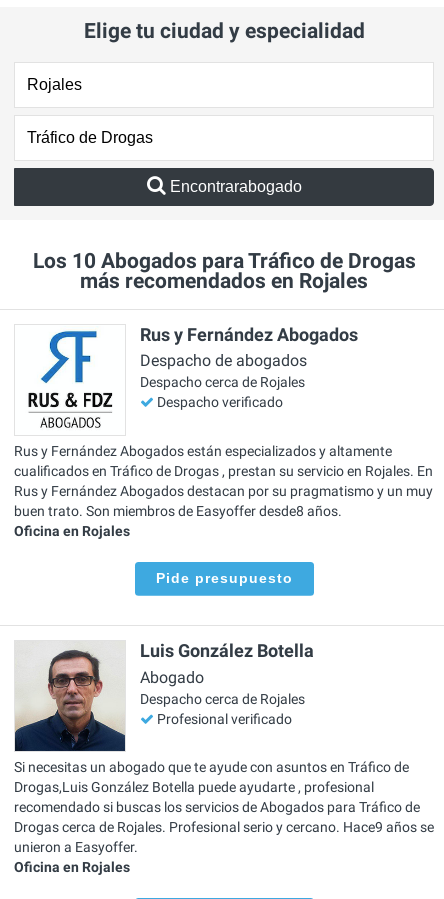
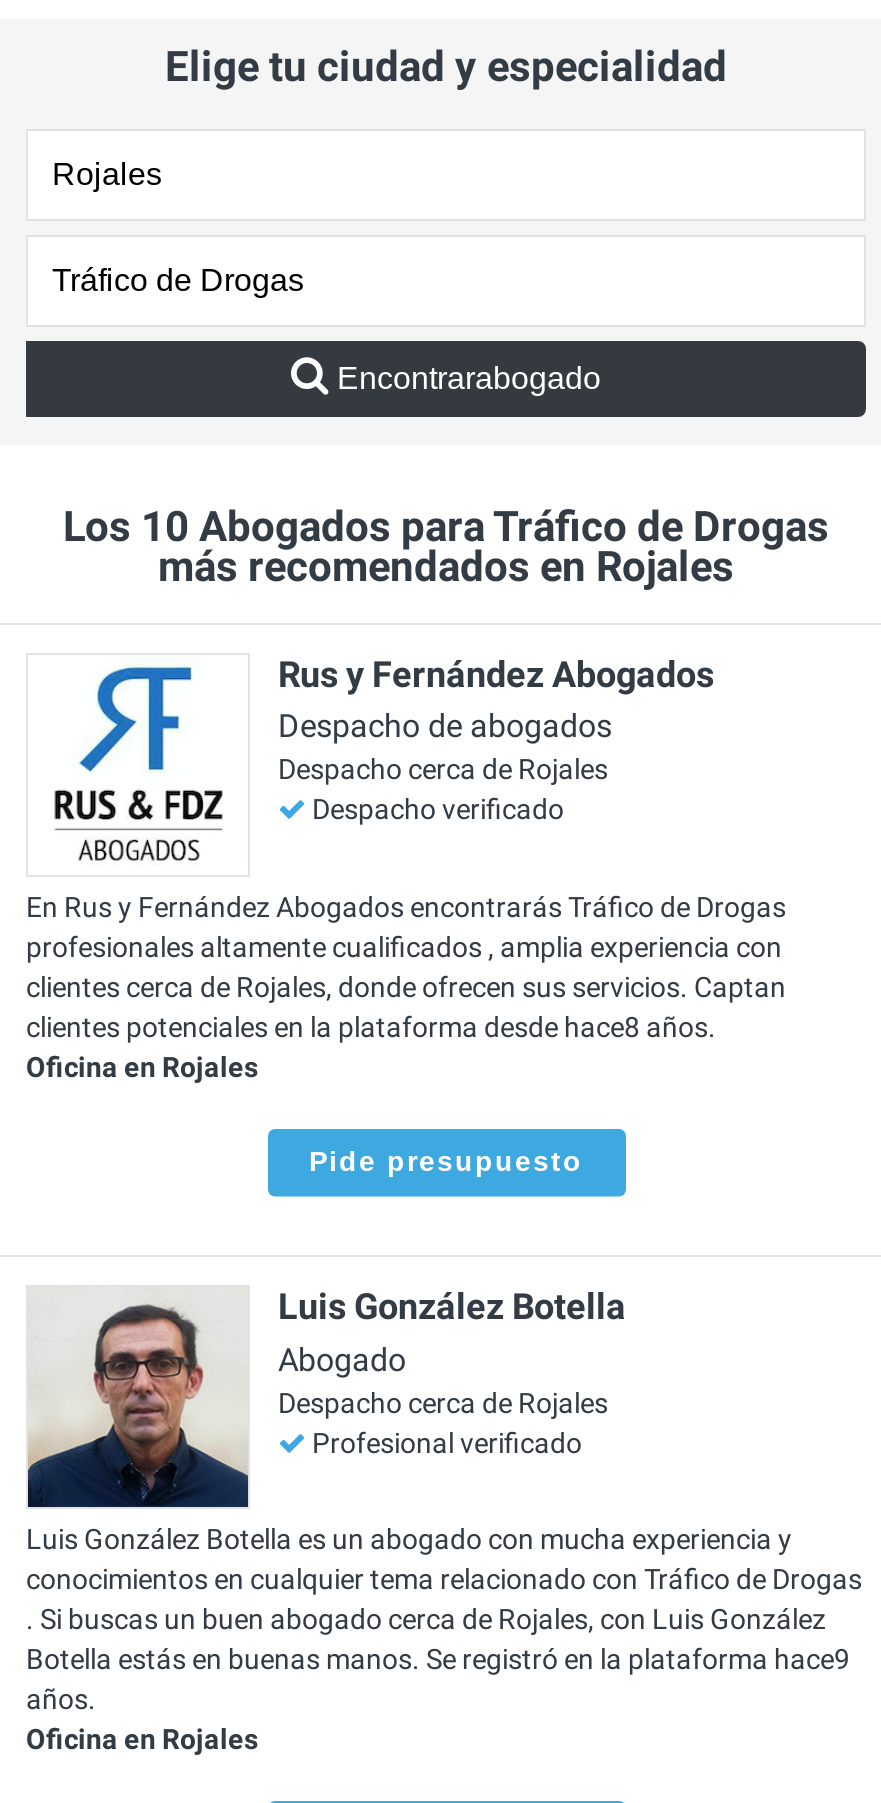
- Rus y Fernández Abogados están especializados y altamente
- cualificados en Tráfico de Drogas , prestan su servicio en Rojales. En
- Rus y Fernández Abogados destacan por su pragmatismo y un muy
- buen trato. Son miembros de Easyoffer desde8 años.
+ En Rus y Fernández Abogados encontrarás Tráfico de Drogas
+ profesionales altamente cualificados , amplia experiencia con
+ clientes cerca de Rojales, donde ofrecen sus servicios. Captan
+ clientes potenciales en la plataforma desde hace8 años.

- Si necesitas un abogado que te ayude con asuntos en Tráfico de
- Drogas,Luis González Botella puede ayudarte , profesional
- recomendado si buscas los servicios de Abogados para Tráfico de
- Drogas cerca de Rojales. Profesional serio y cercano. Hace9 años se
- unieron a Easyoffer.
+ Luis González Botella es un abogado con mucha experiencia y
+ conocimientos en cualquier tema relacionado con Tráfico de Drogas
+ . Si buscas un buen abogado cerca de Rojales, con Luis González
+ Botella estás en buenas manos. Se registró en la plataforma hace9
+ años.
